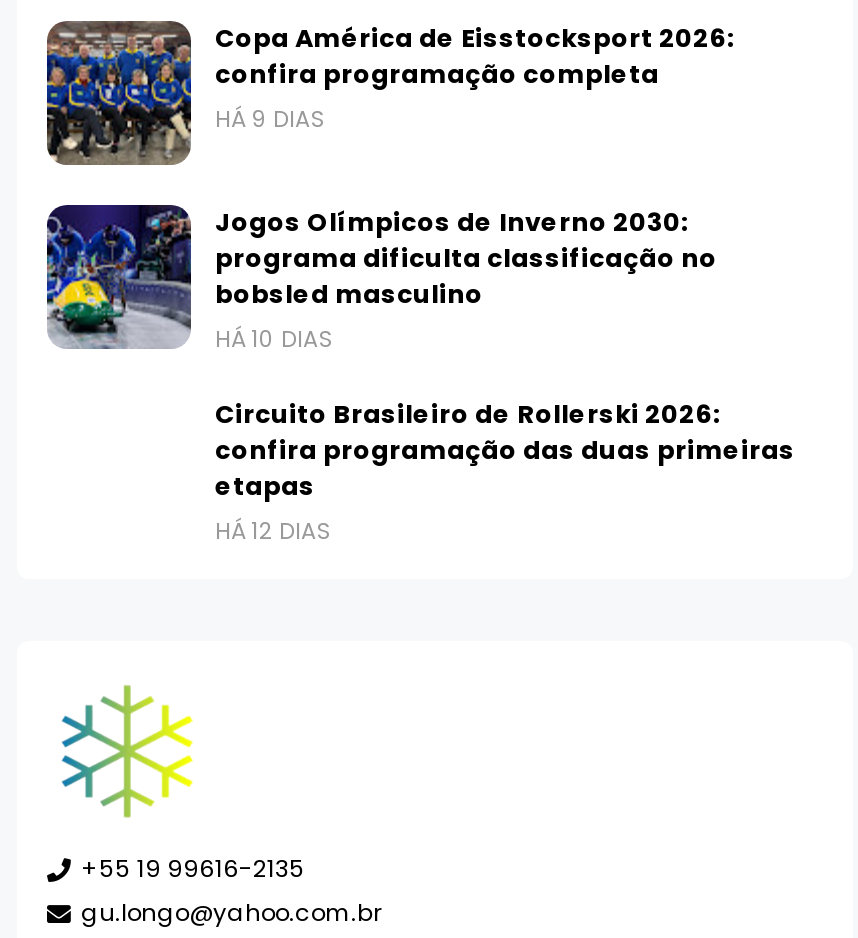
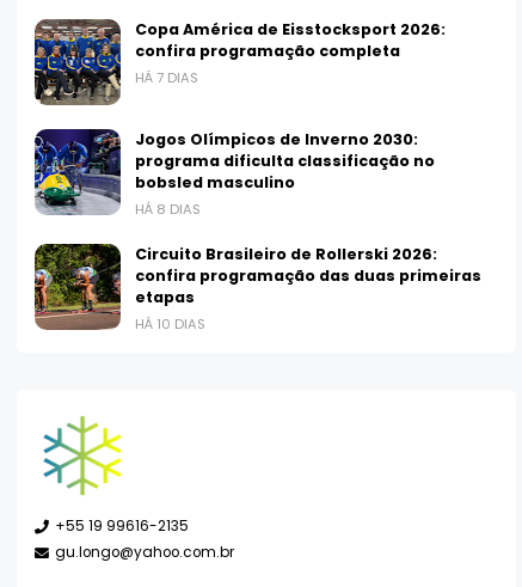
- HÁ 9 DIAS
+ HÁ 7 DIAS

+ [image]

- HÁ 10 DIAS
+ HÁ 8 DIAS

- HÁ 12 DIAS
+ HÁ 10 DIAS
